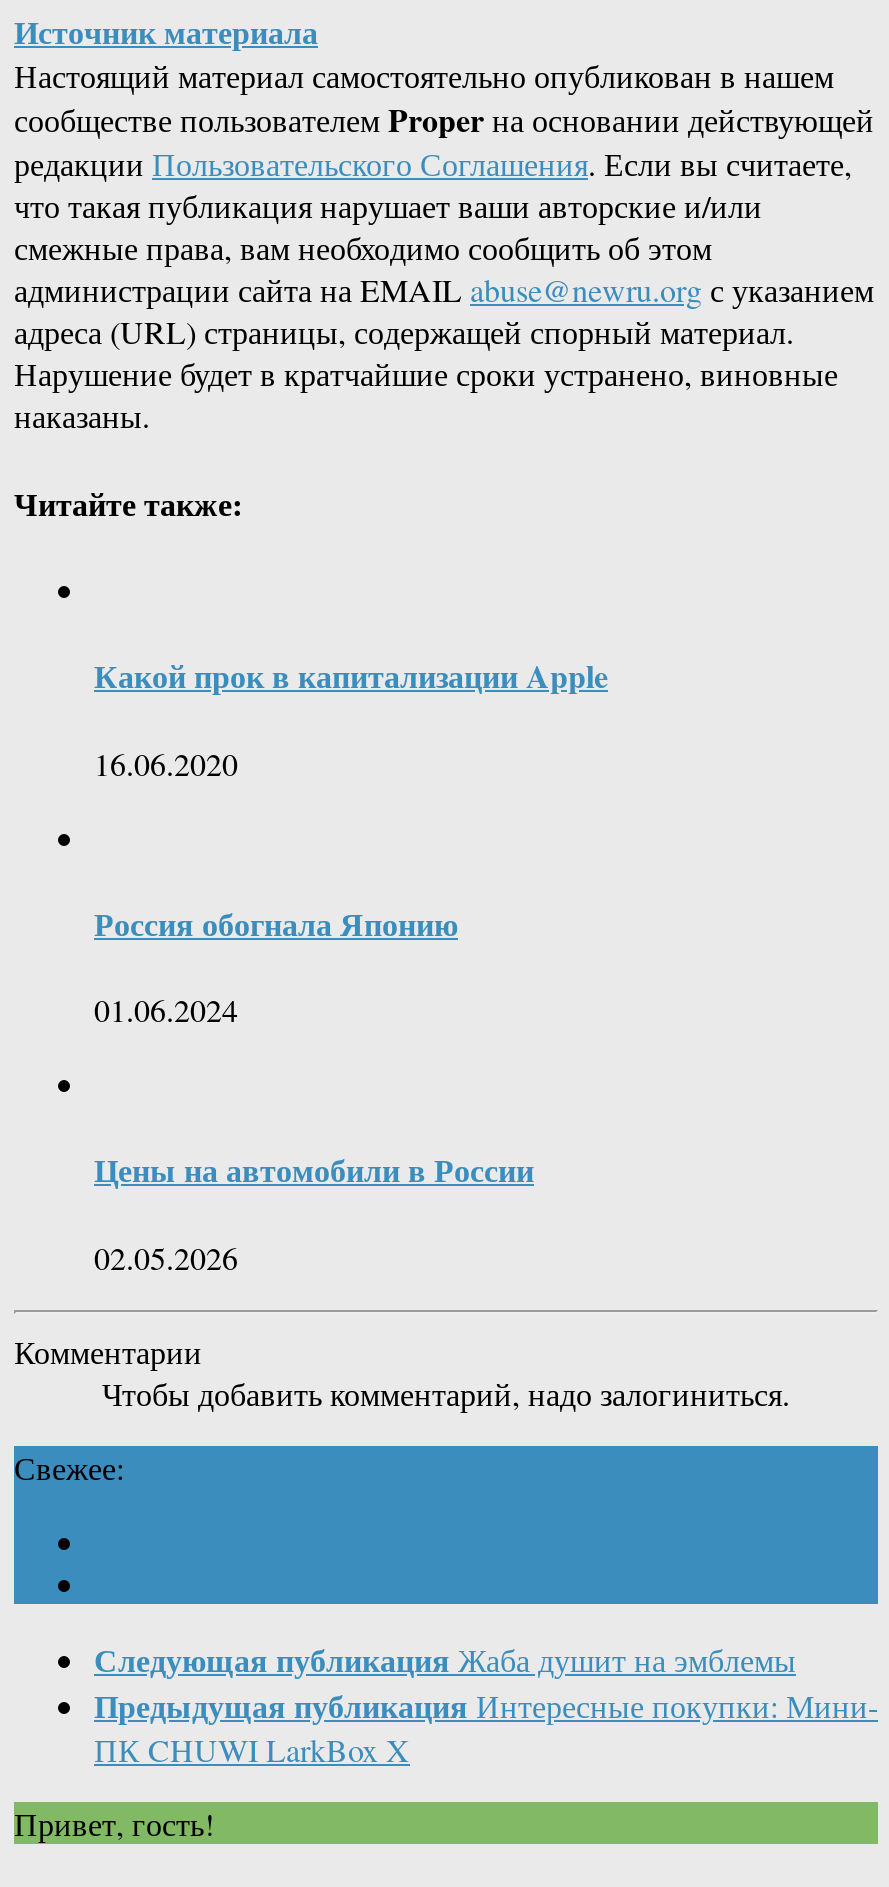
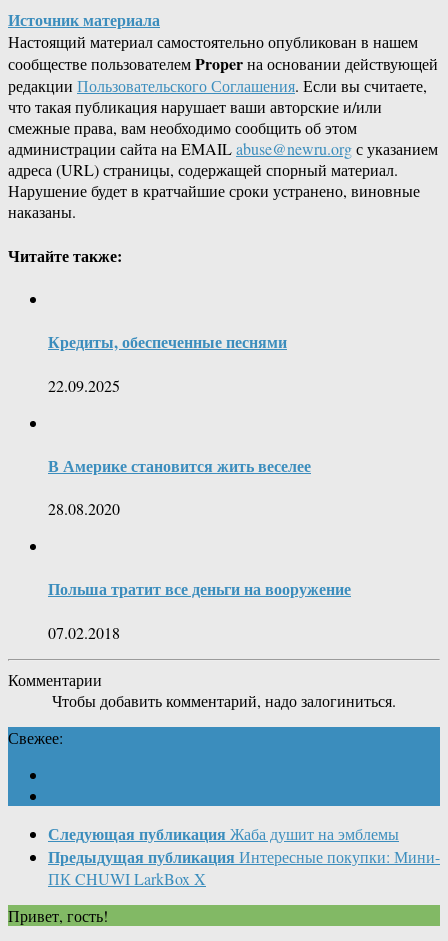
- Какой прок в капитализации Apple
+ Кредиты, обеспеченные песнями

- 16.06.2020
+ 22.09.2025

- Россия обогнала Японию
+ В Америке становится жить веселее

- 01.06.2024
+ 28.08.2020

- Цены на автомобили в России
+ Польша тратит все деньги на вооружение

- 02.05.2026
+ 07.02.2018
